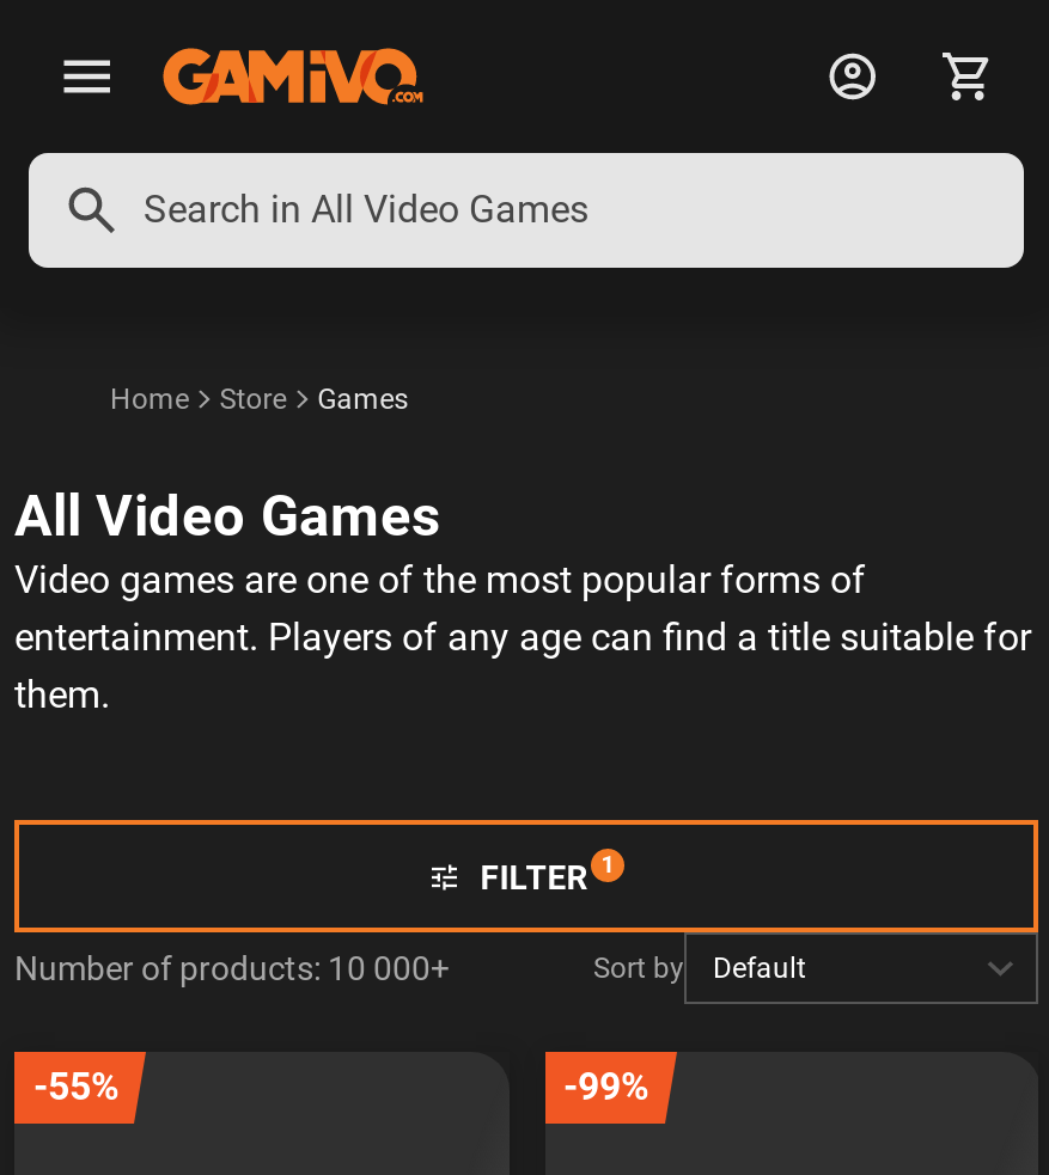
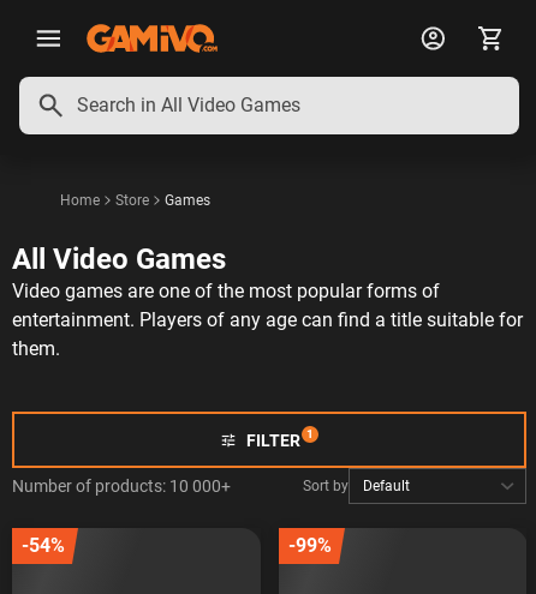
- -55%
+ -54%
